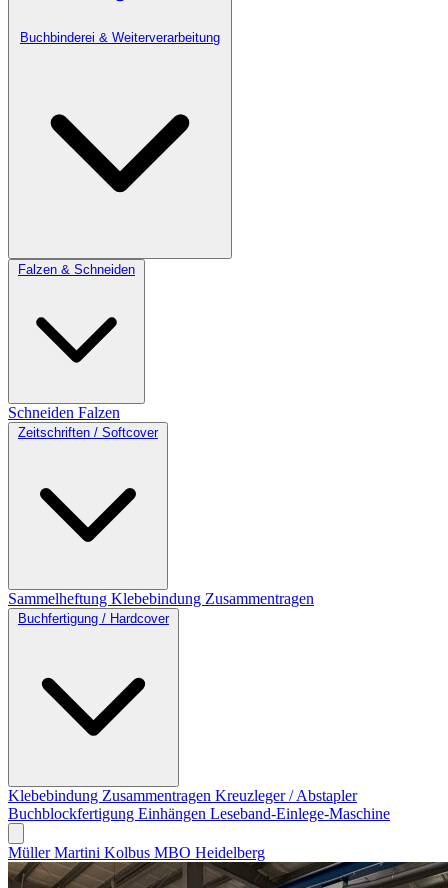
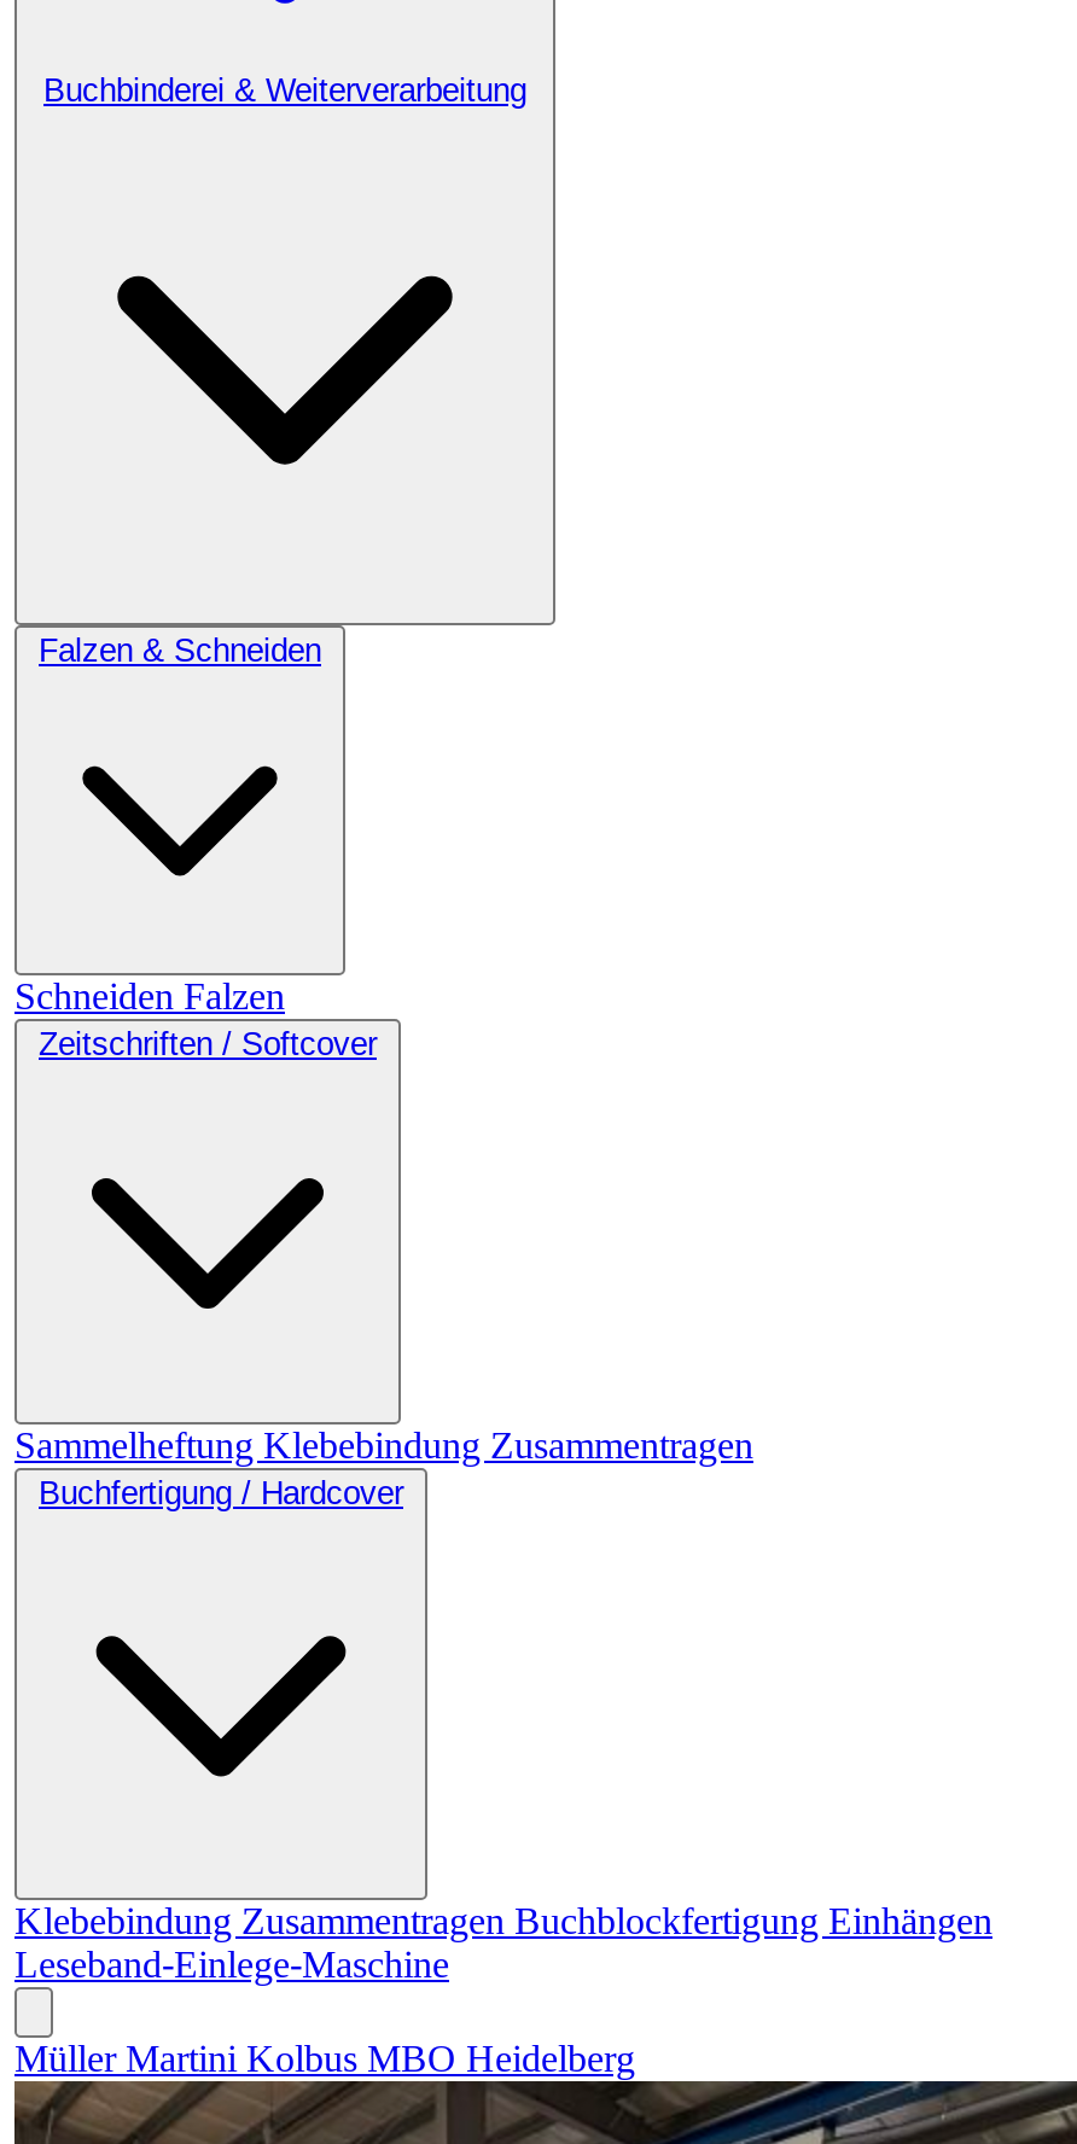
- KlebebindungZusammentragen Kreuzleger / Abstapler
- Buchblockfertigung Einhängen Leseband-Einlege-Maschine
+ KlebebindungZusammentragen Buchblockfertigung Einhängen
+ Leseband-Einlege-Maschine
